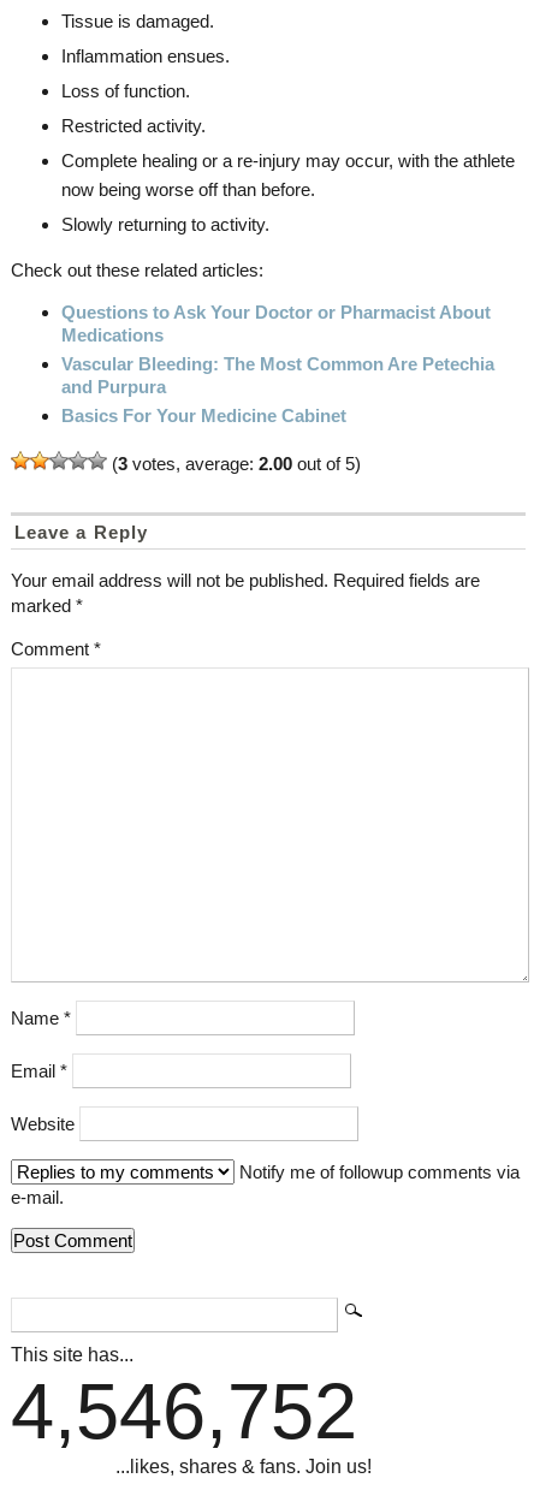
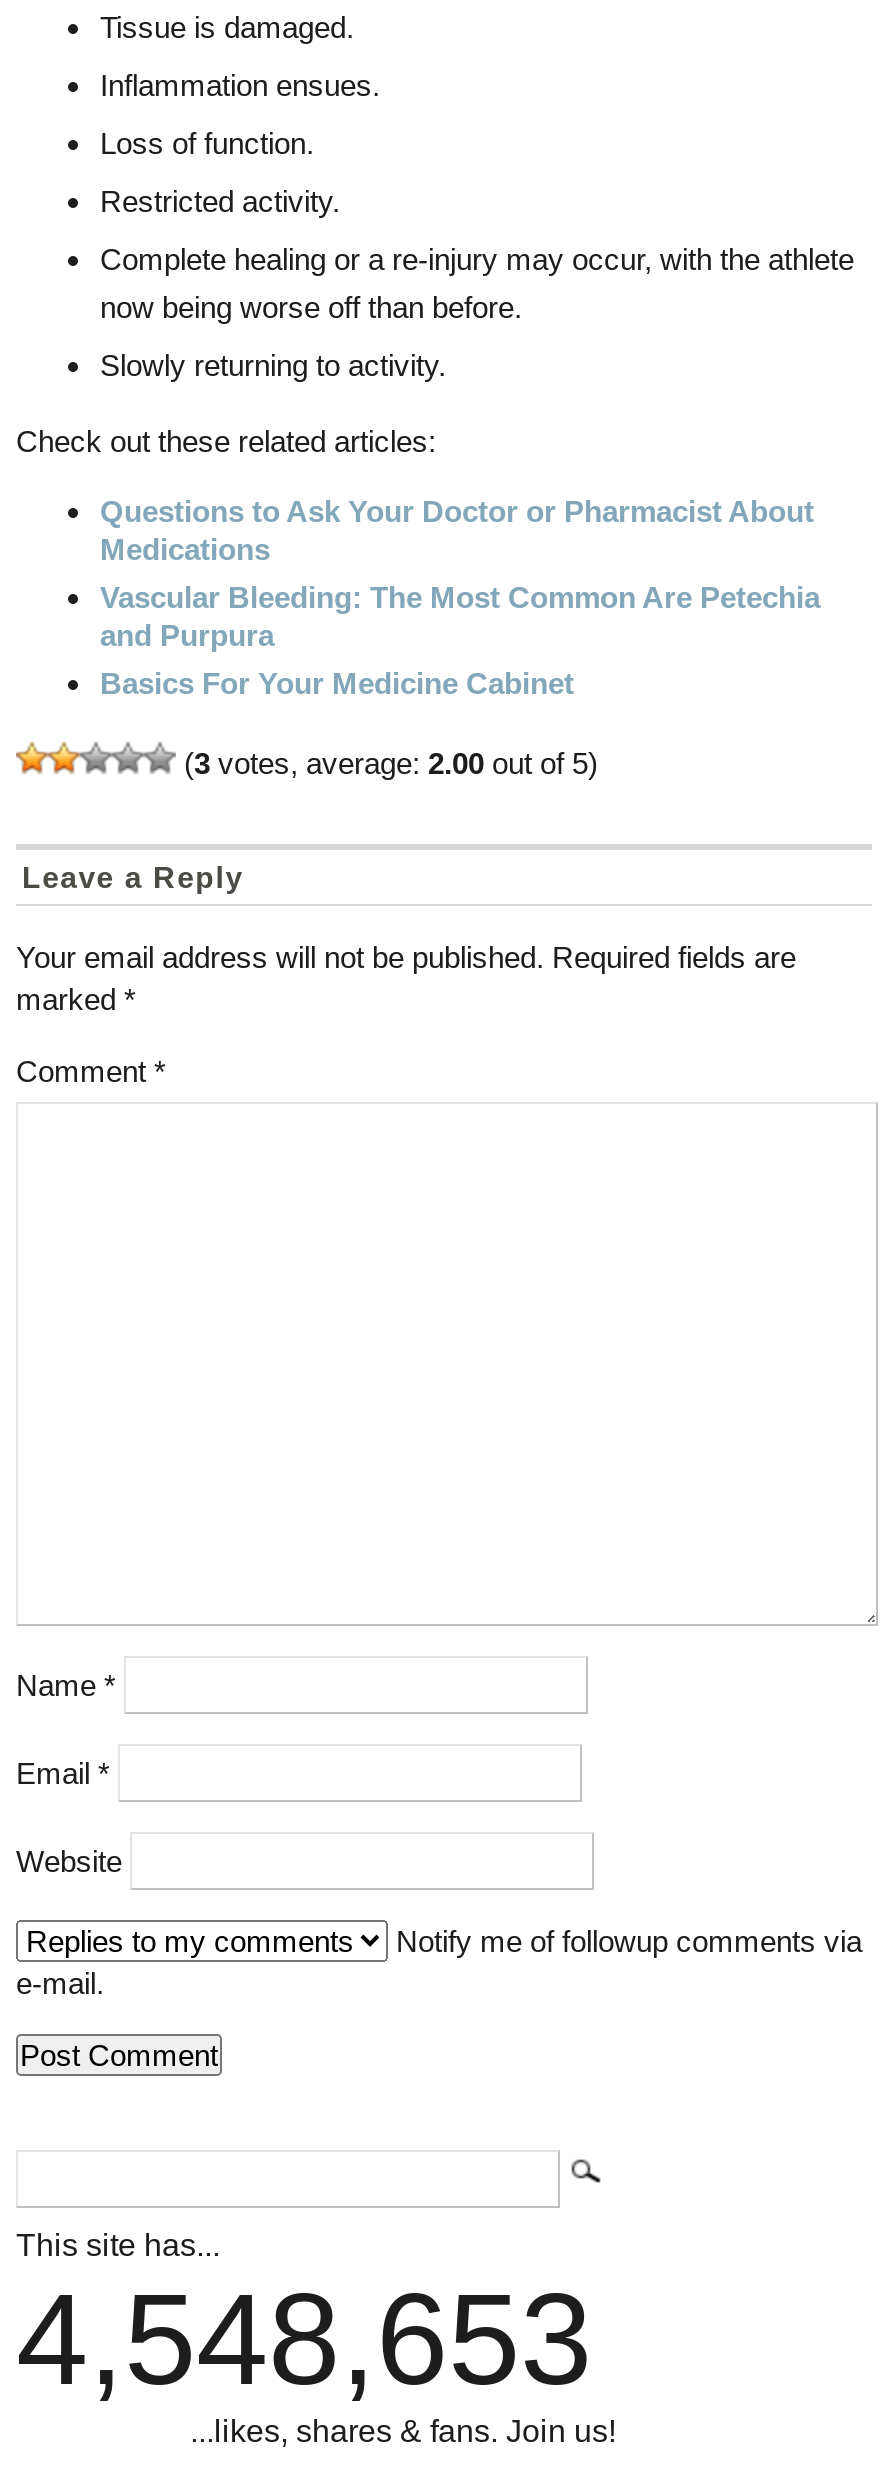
- 4,546,752
+ 4,548,653
